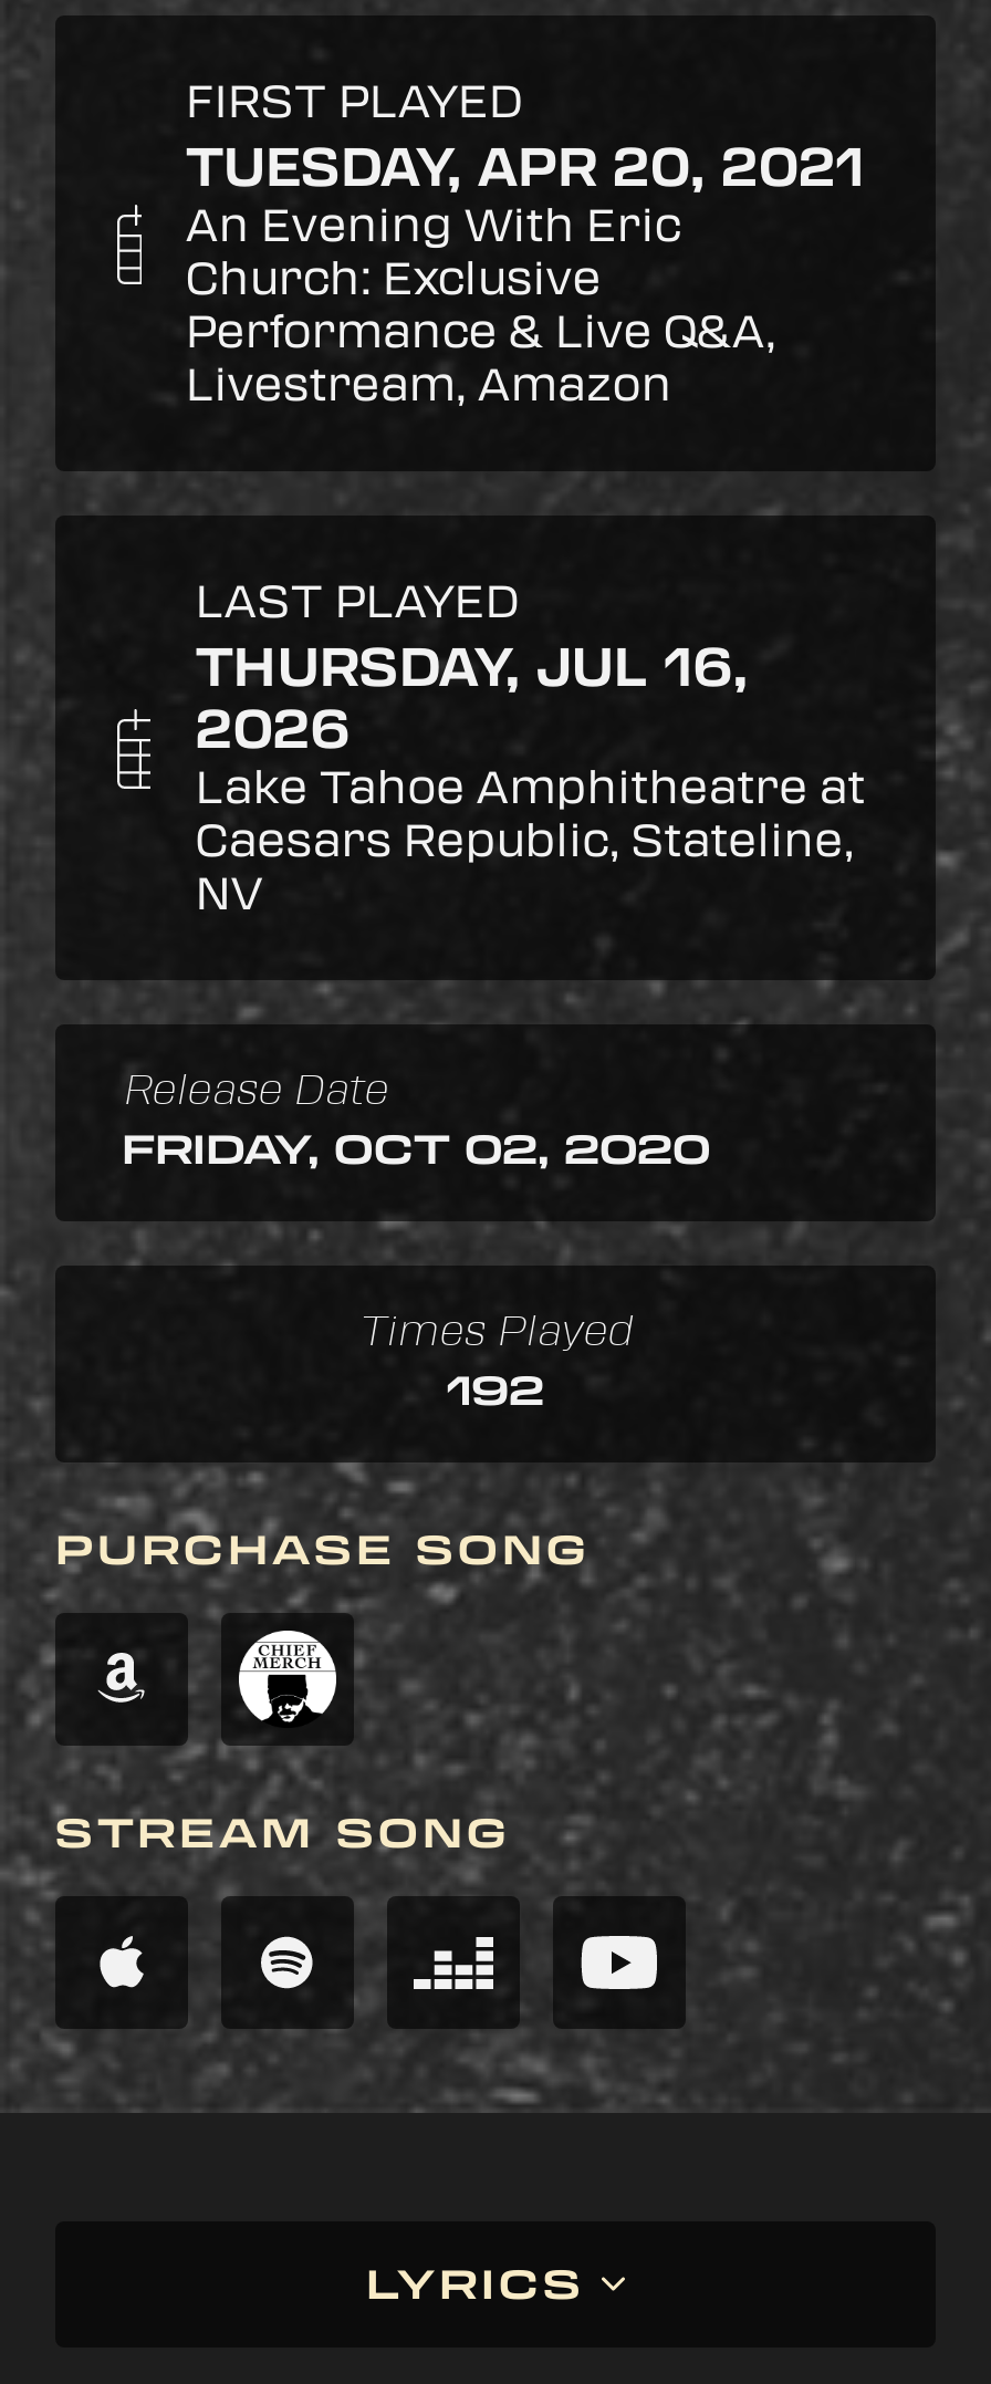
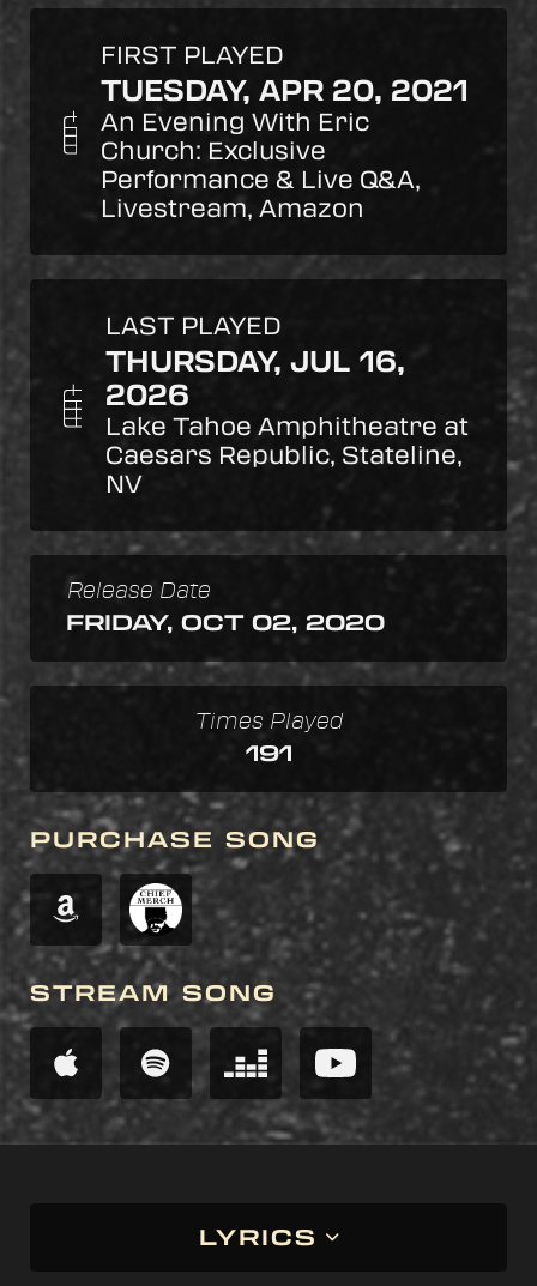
- 192
+ 191
